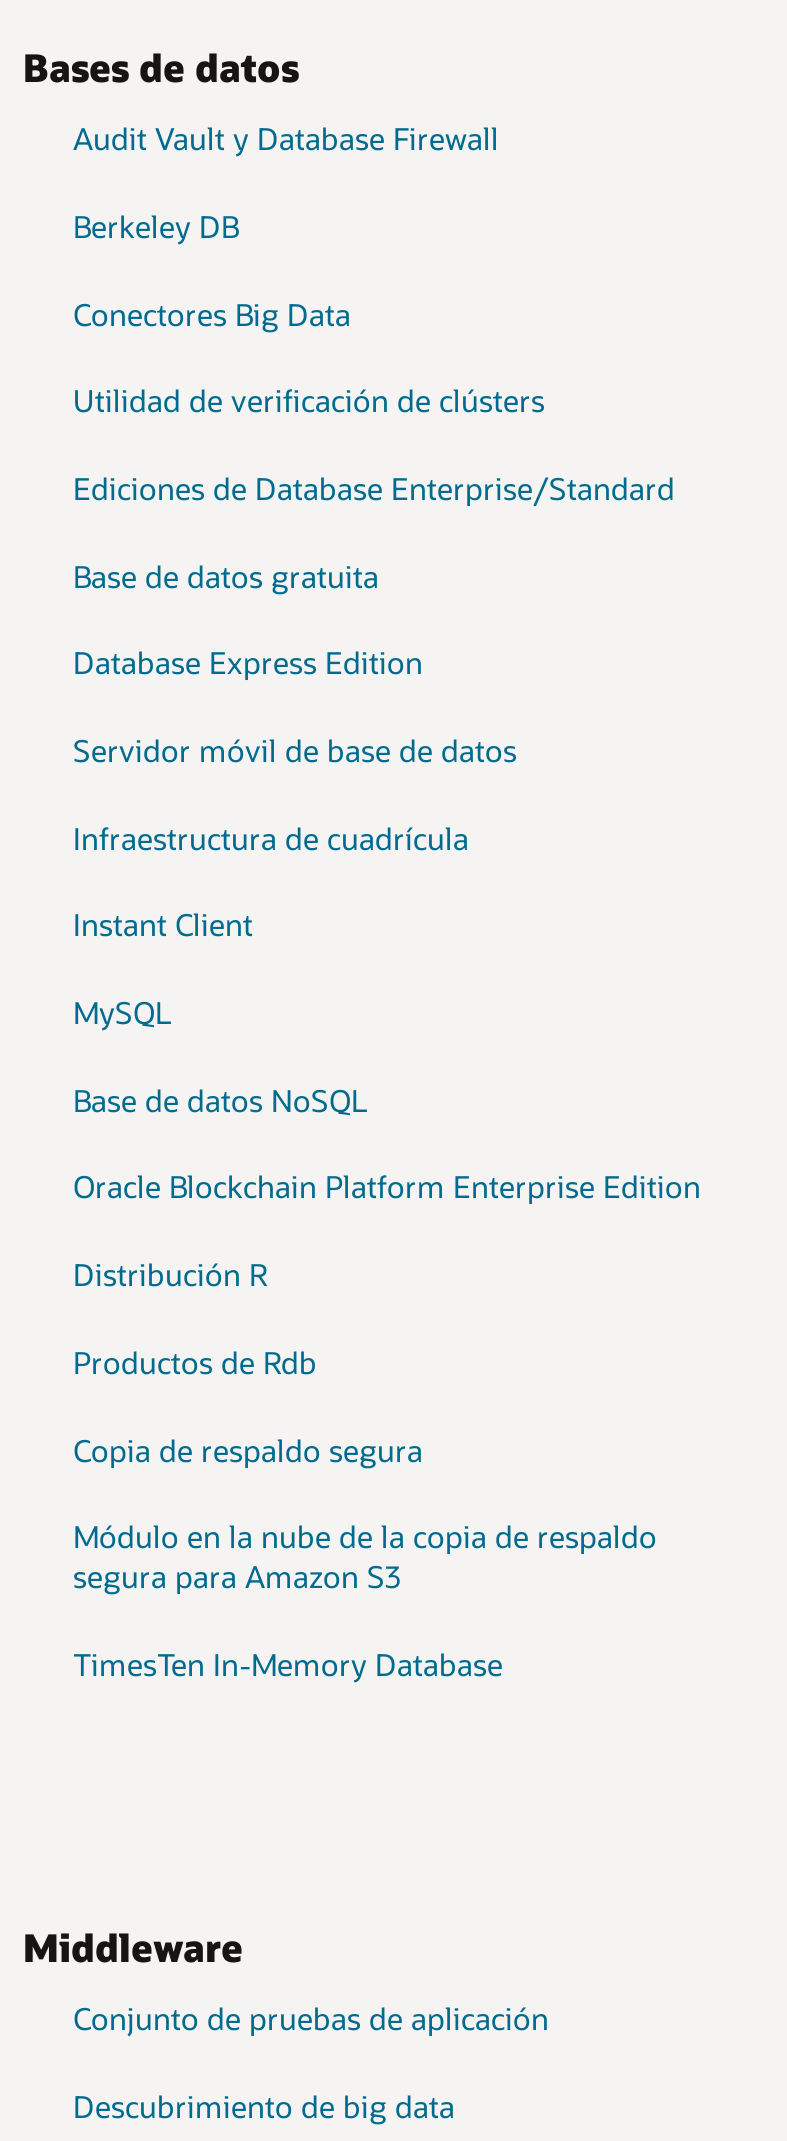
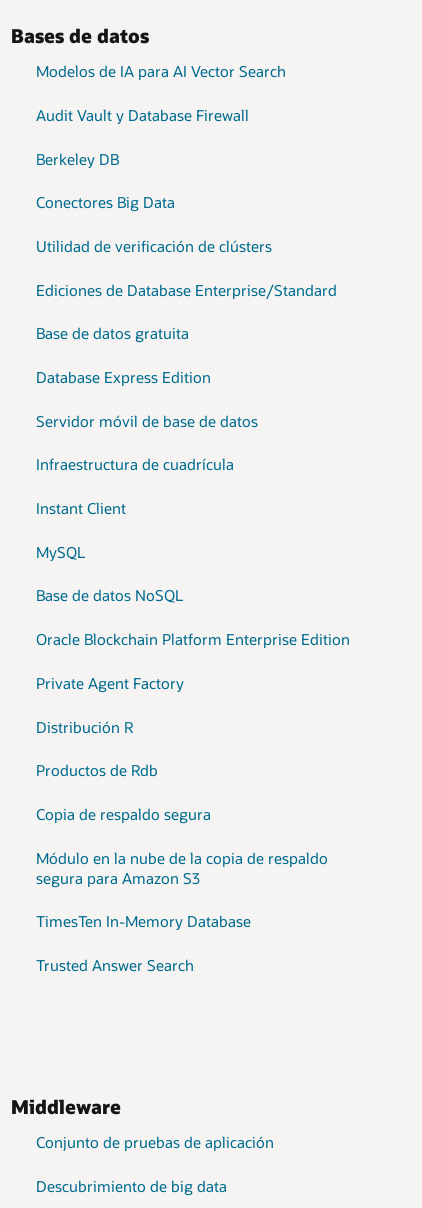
+ Modelos de IA para AI Vector Search

+ Private Agent Factory

+ Trusted Answer Search
